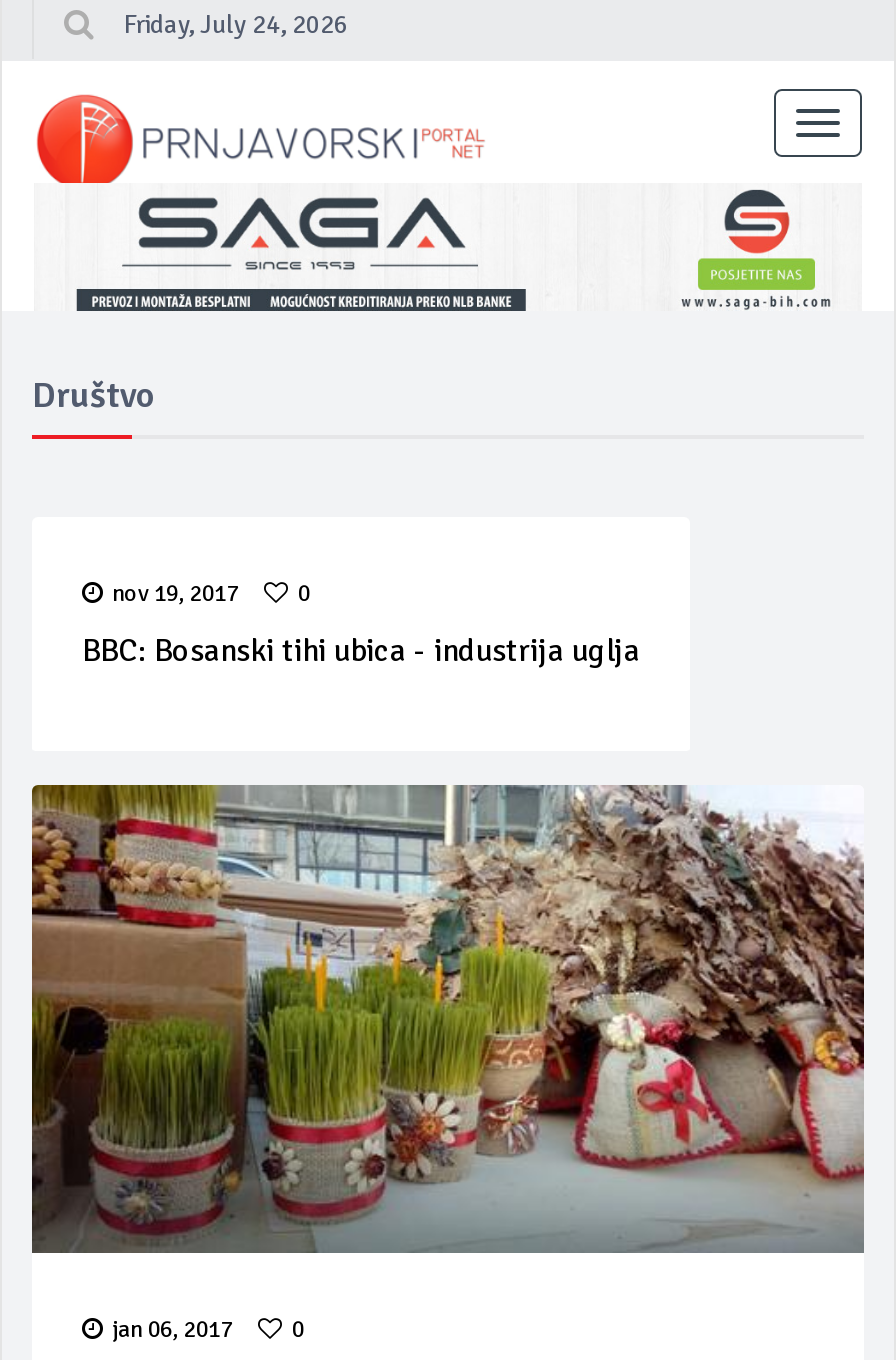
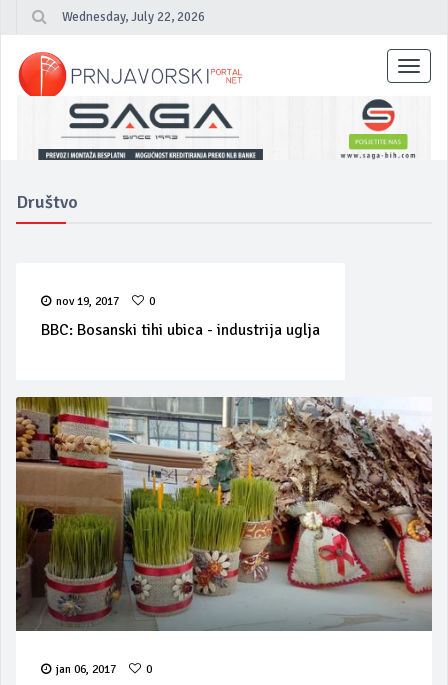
- Friday, July 24, 2026
+ Wednesday, July 22, 2026
